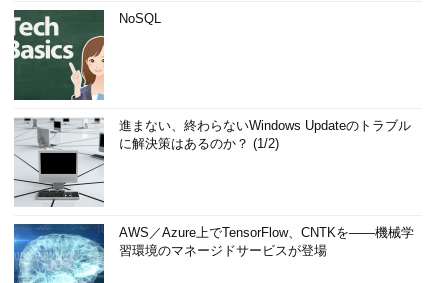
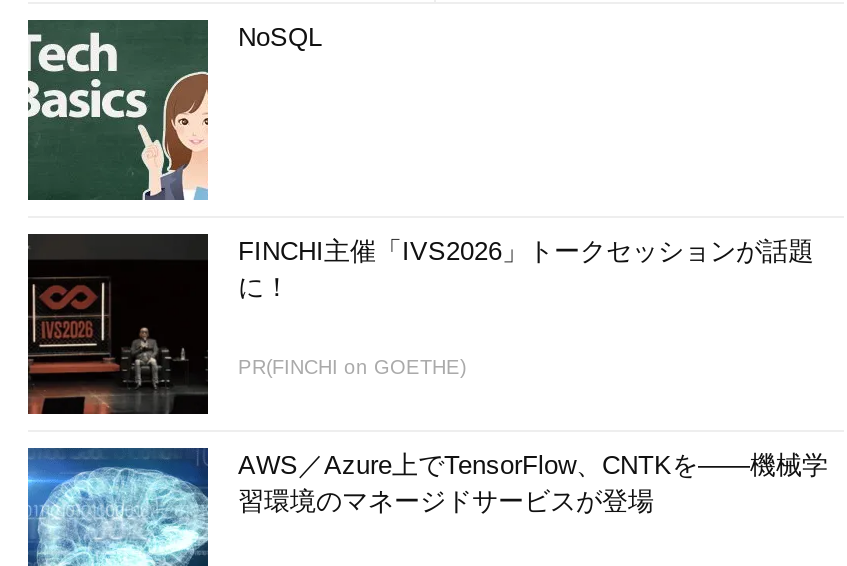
- [image]
- 進まない、終わらないWindows Updateのトラブル
- に解決策はあるのか？ (1/2)
+ [image]
+ FINCHI主催「IVS2026」トークセッションが話題
+ に！
+ PR(FINCHI on GOETHE)
